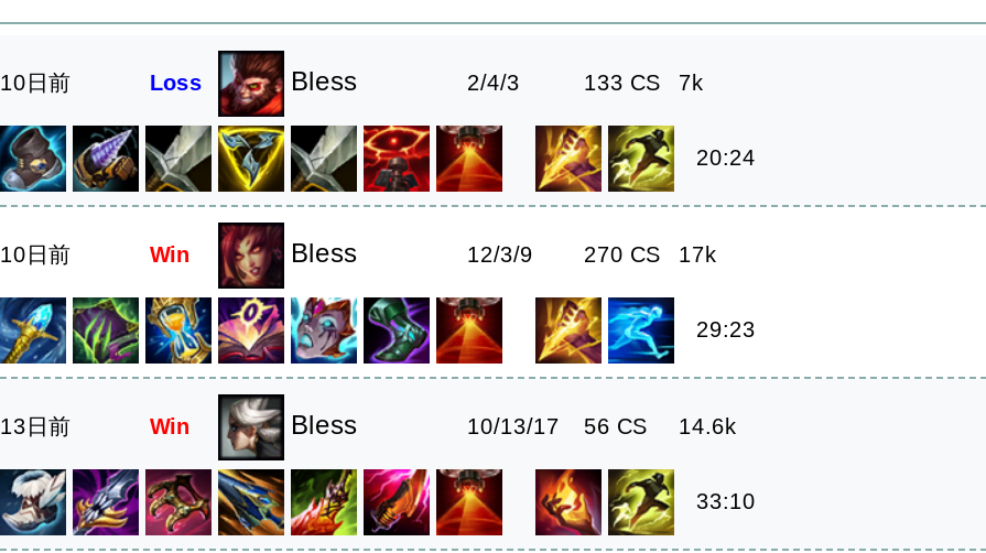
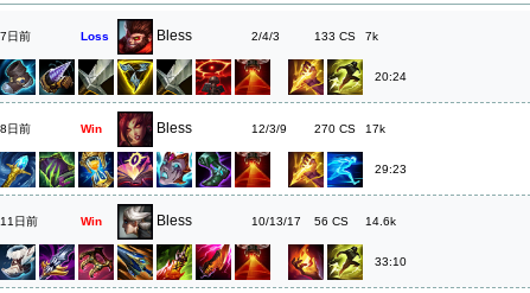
- 10日前
+ 7日前

- 10日前
+ 8日前

- 13日前
+ 11日前
